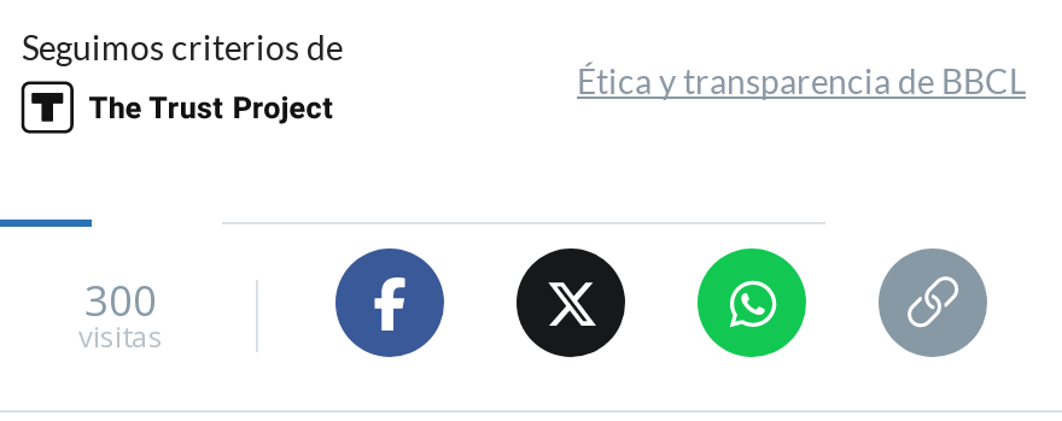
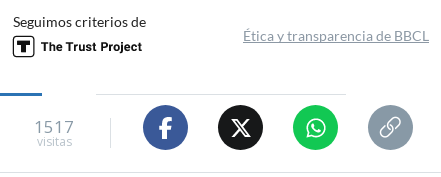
- 300
+ 1517
